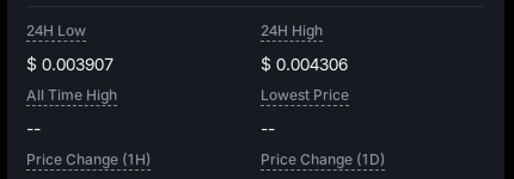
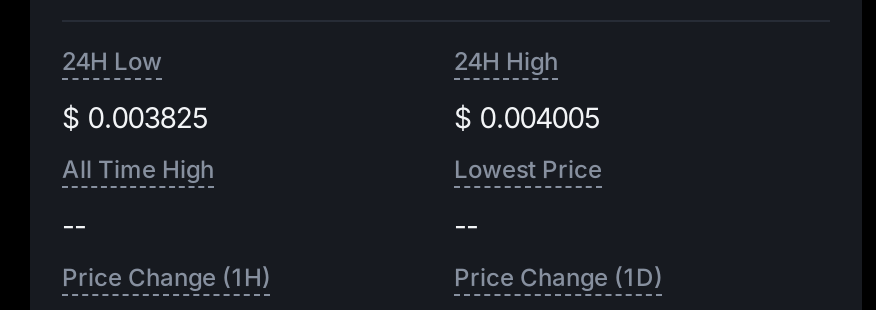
- $ 0.003907
+ $ 0.003825

- $ 0.004306
+ $ 0.004005
